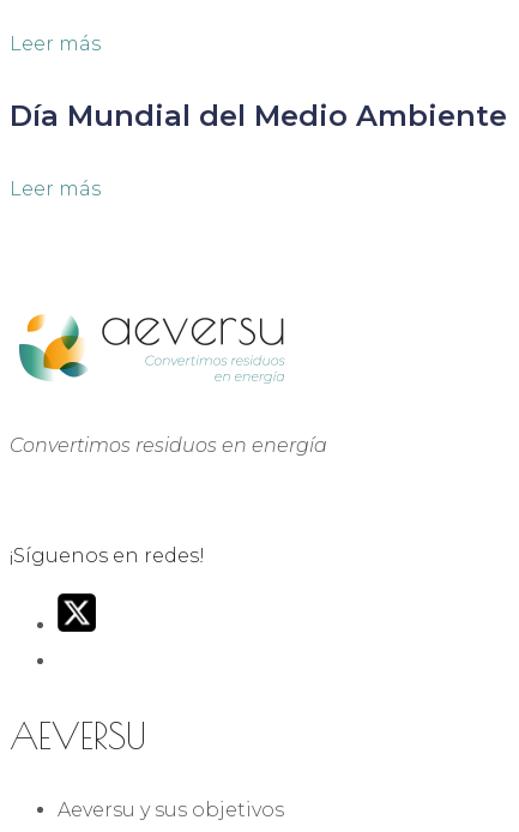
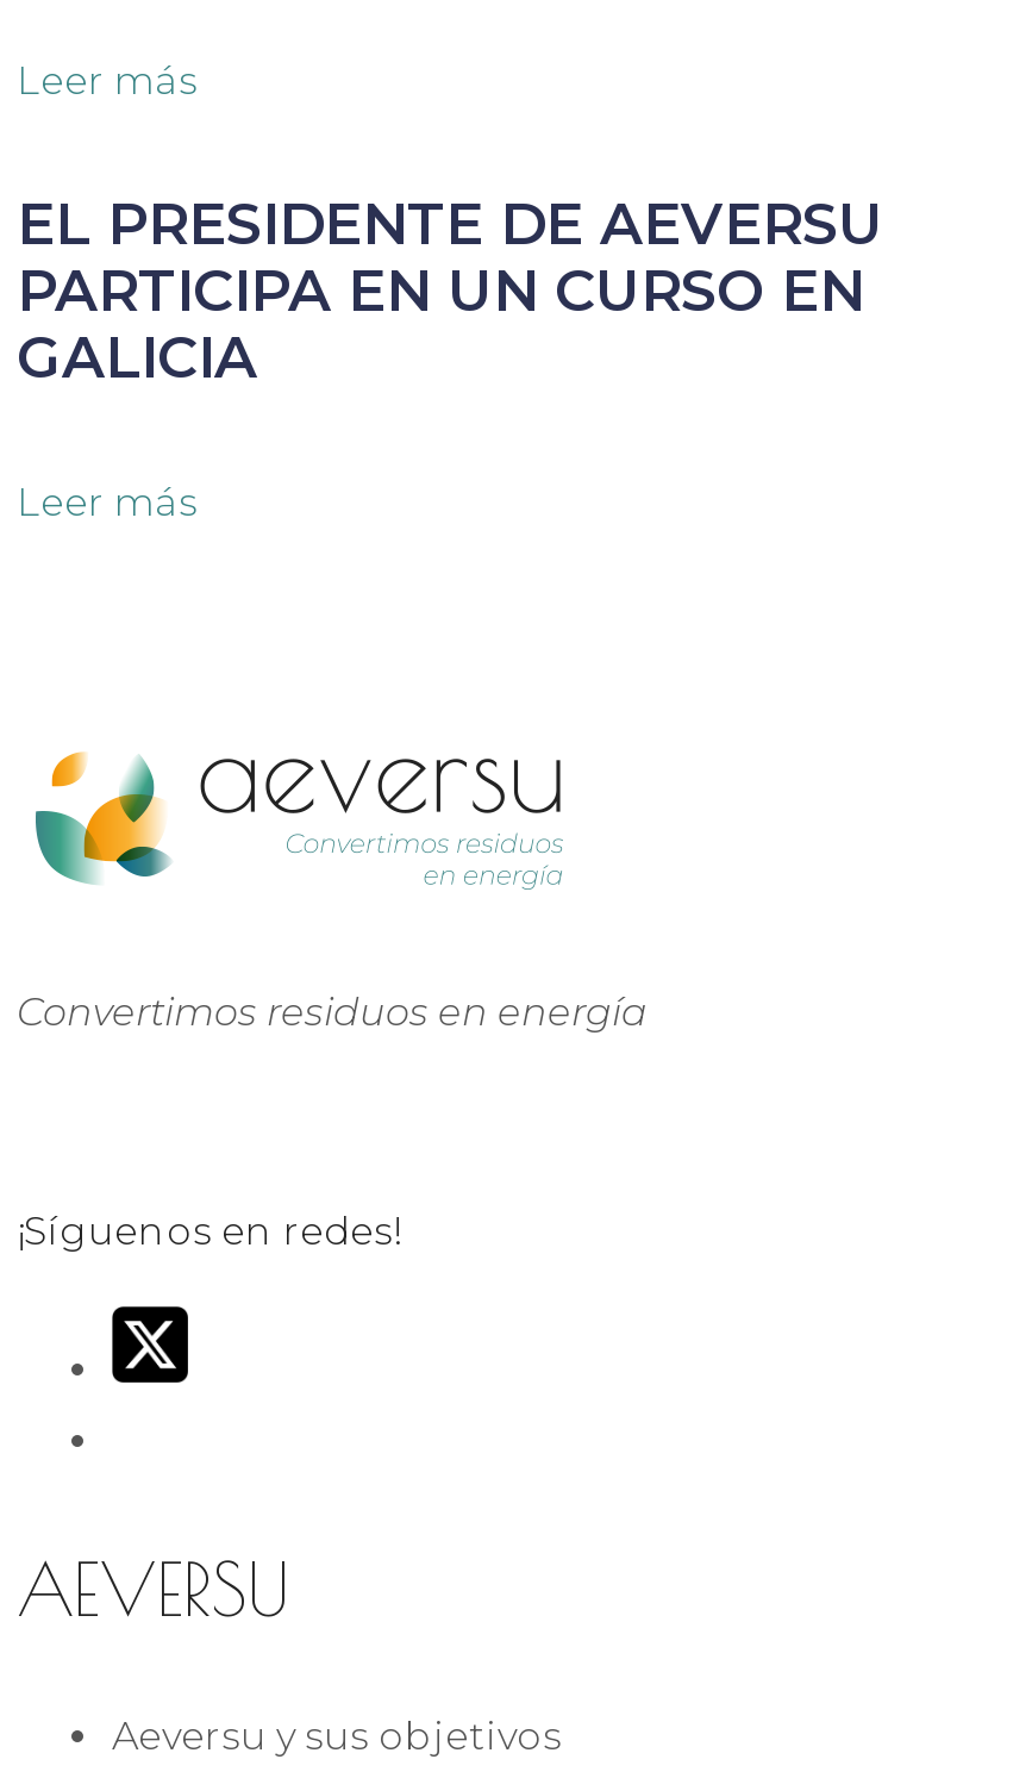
- Día Mundial del Medio Ambiente
+ EL PRESIDENTE DE AEVERSU
+ PARTICIPA EN UN CURSO EN
+ GALICIA
